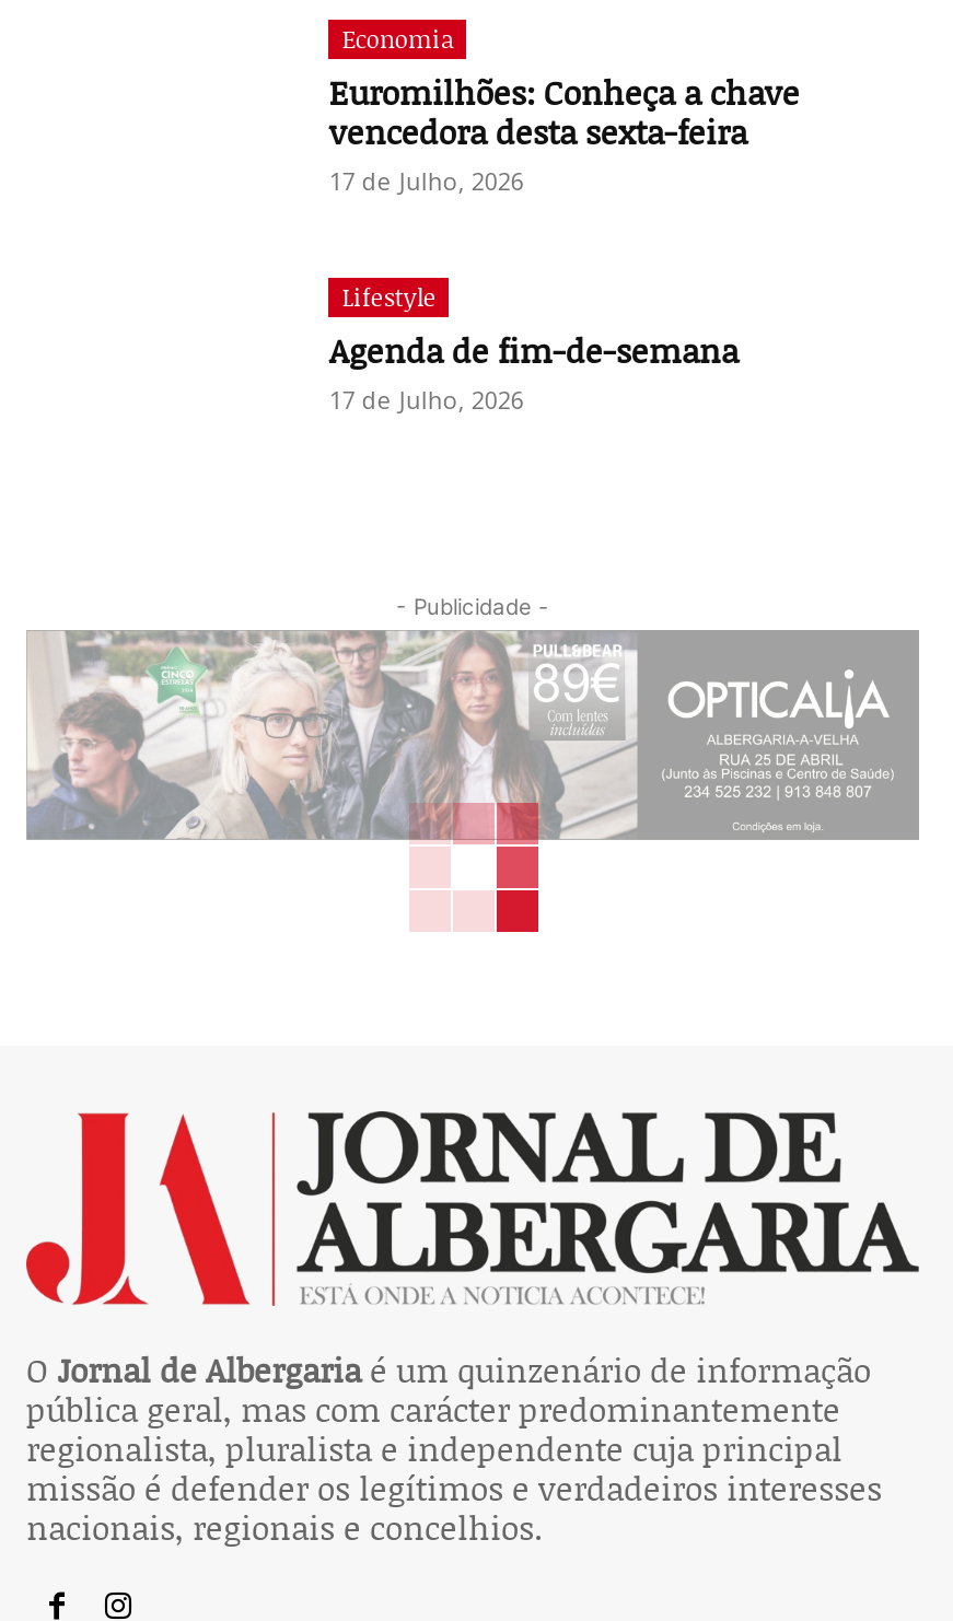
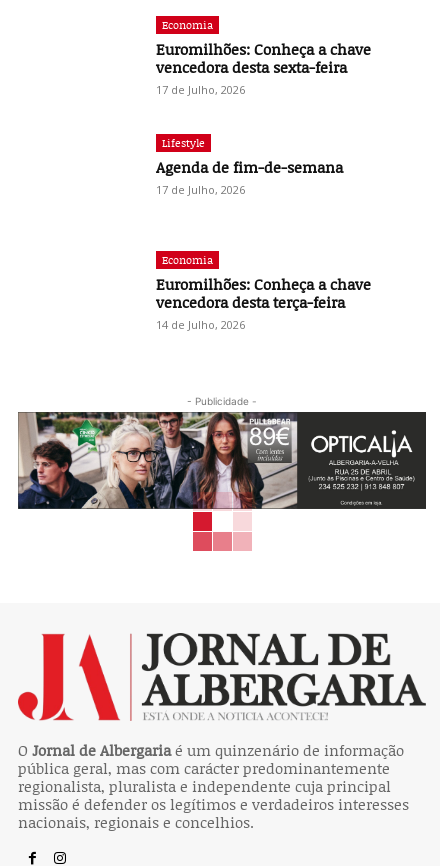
+ Economia
+ Euromilhões: Conheça a chave
+ vencedora desta terça-feira
+ 14 de Julho, 2026

moved down: [image]
